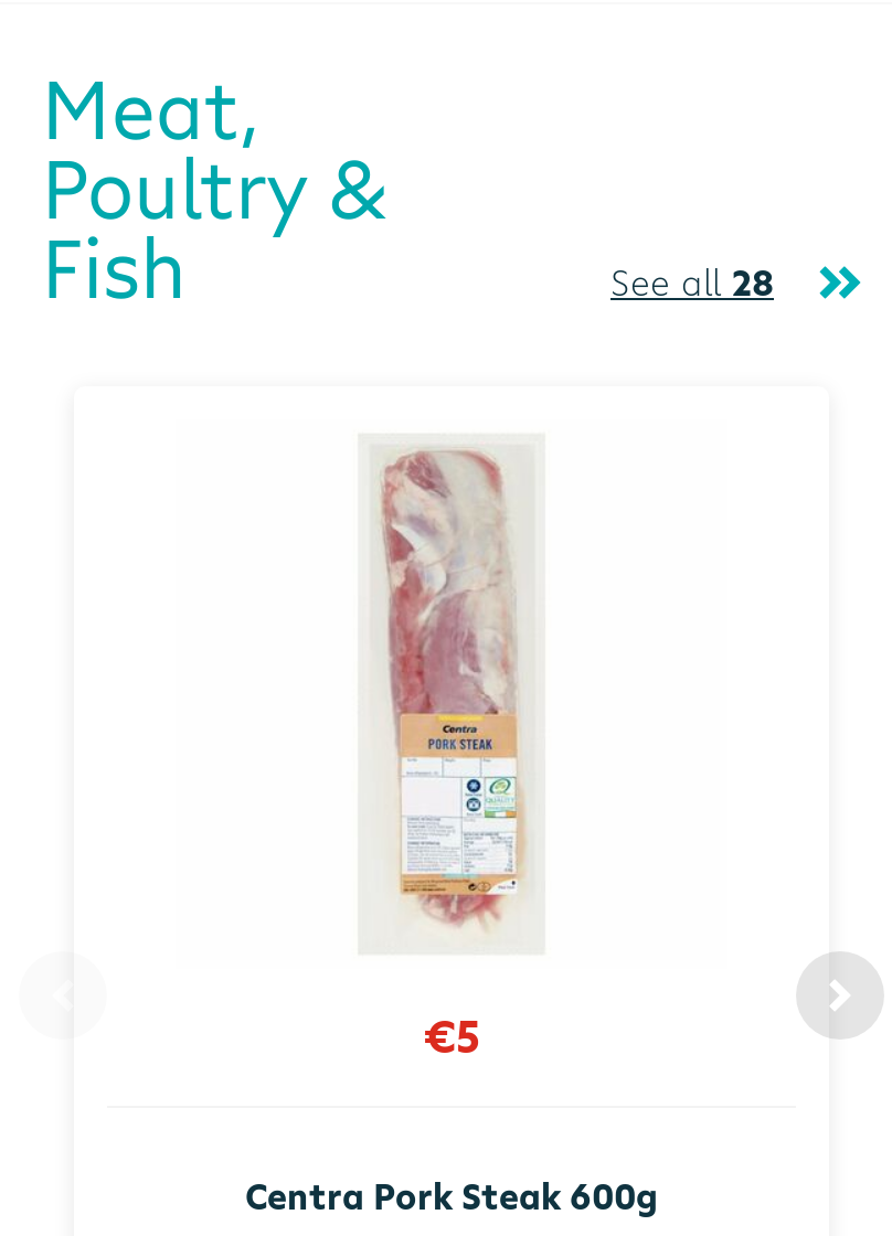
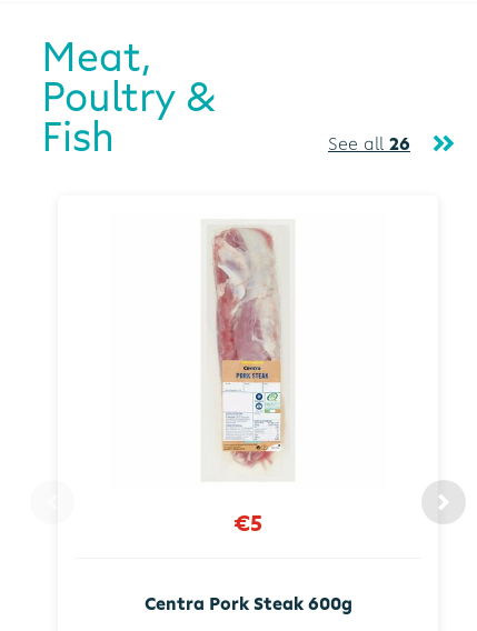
- See all 28
+ See all 26
